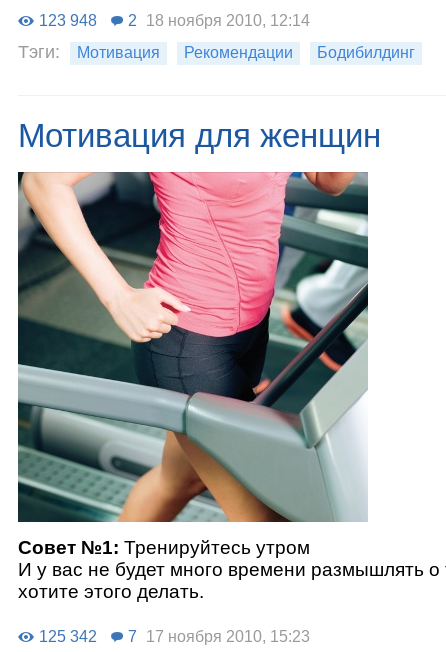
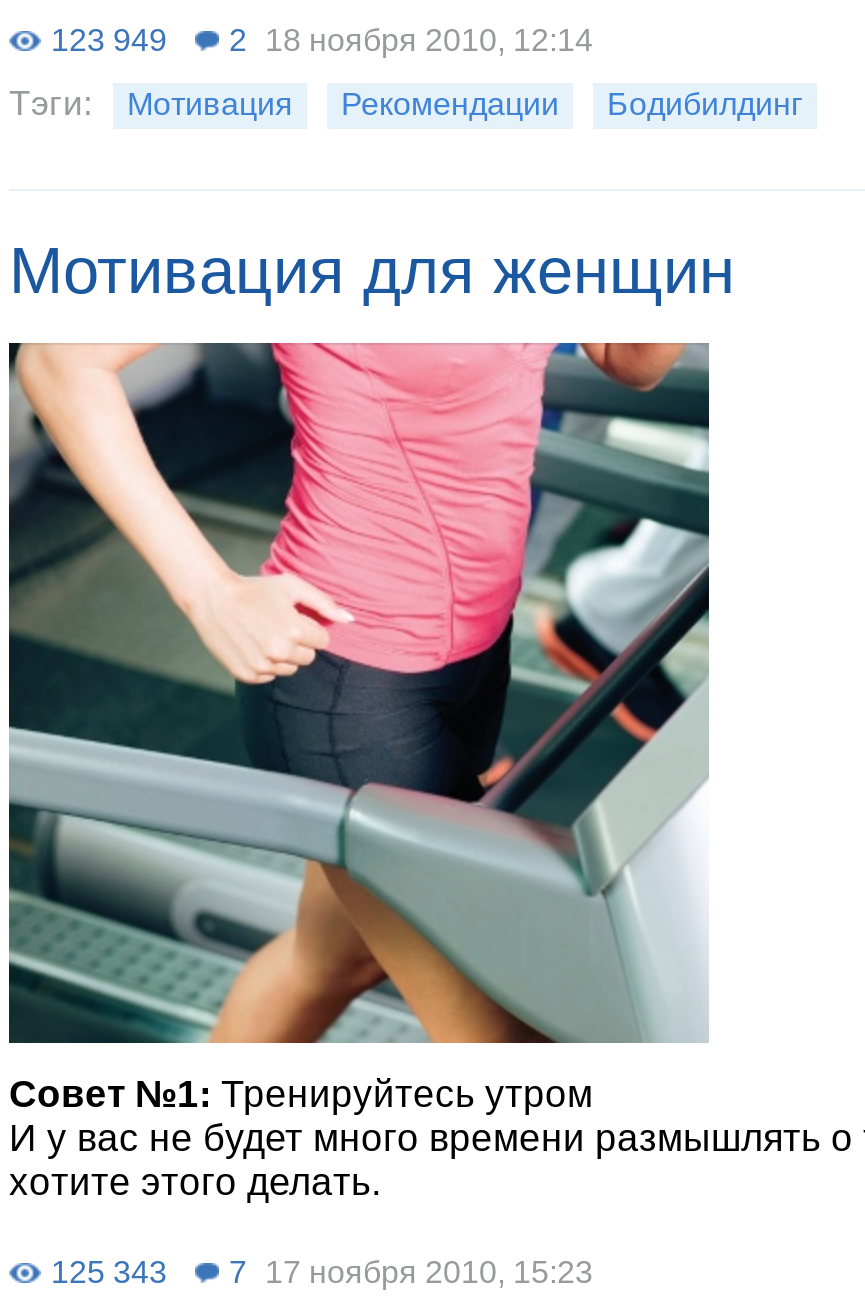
- 123 948 2 18 ноября 2010, 12:14
+ 123 949 2 18 ноября 2010, 12:14

- 125 342 7 17 ноября 2010, 15:23
+ 125 343 7 17 ноября 2010, 15:23
